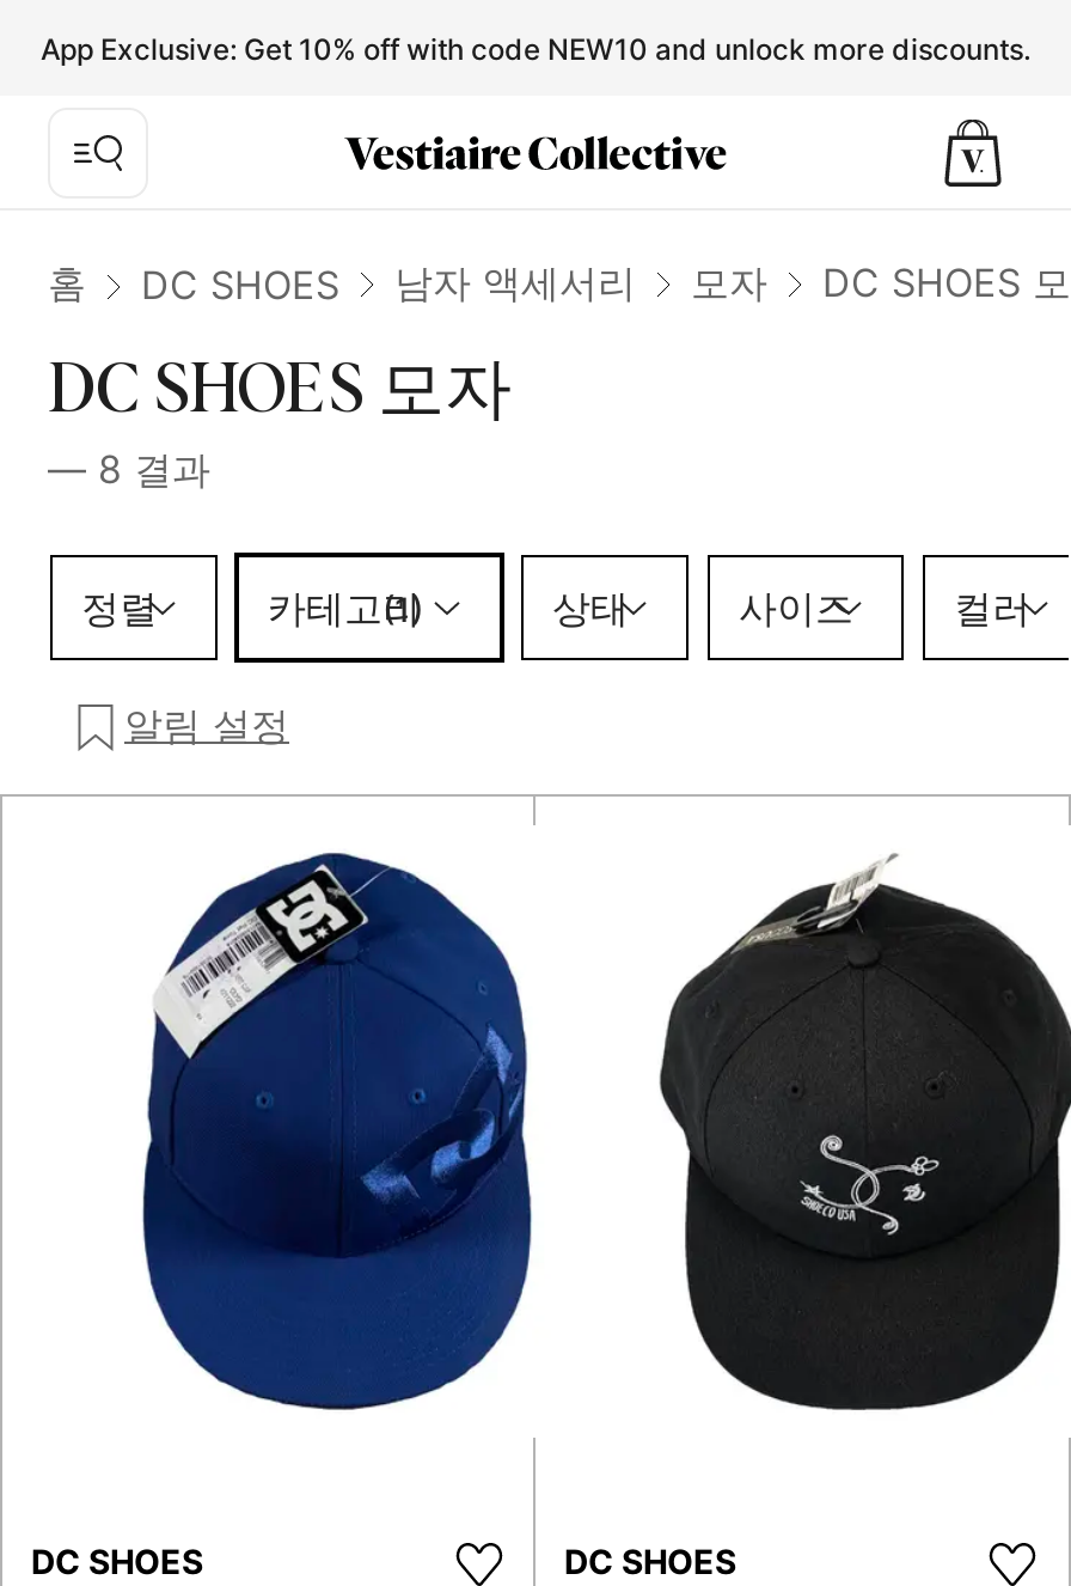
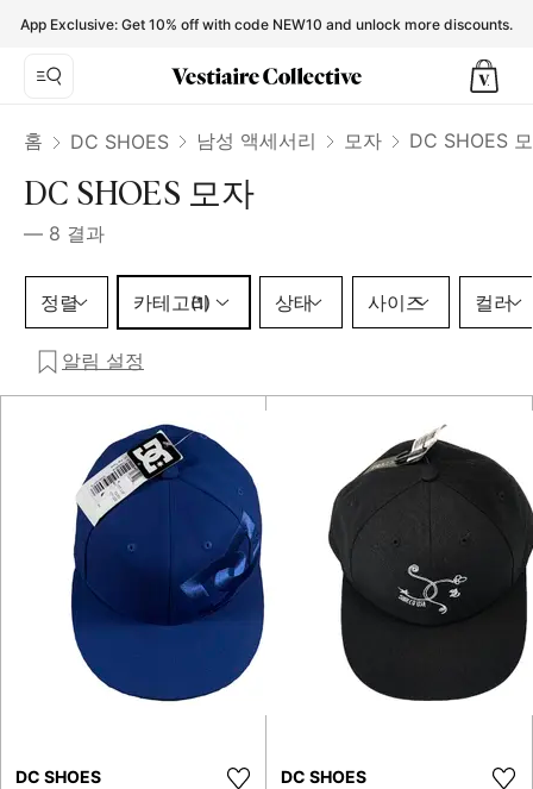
- 남자 액세서리
+ 남성 액세서리
